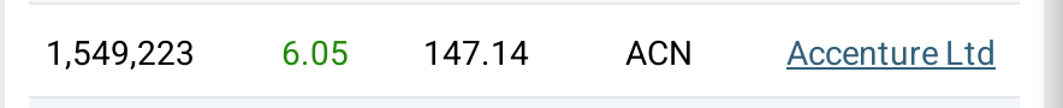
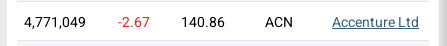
- 1,549,223
+ 4,771,049

- 6.05
+ -2.67

- 147.14
+ 140.86
